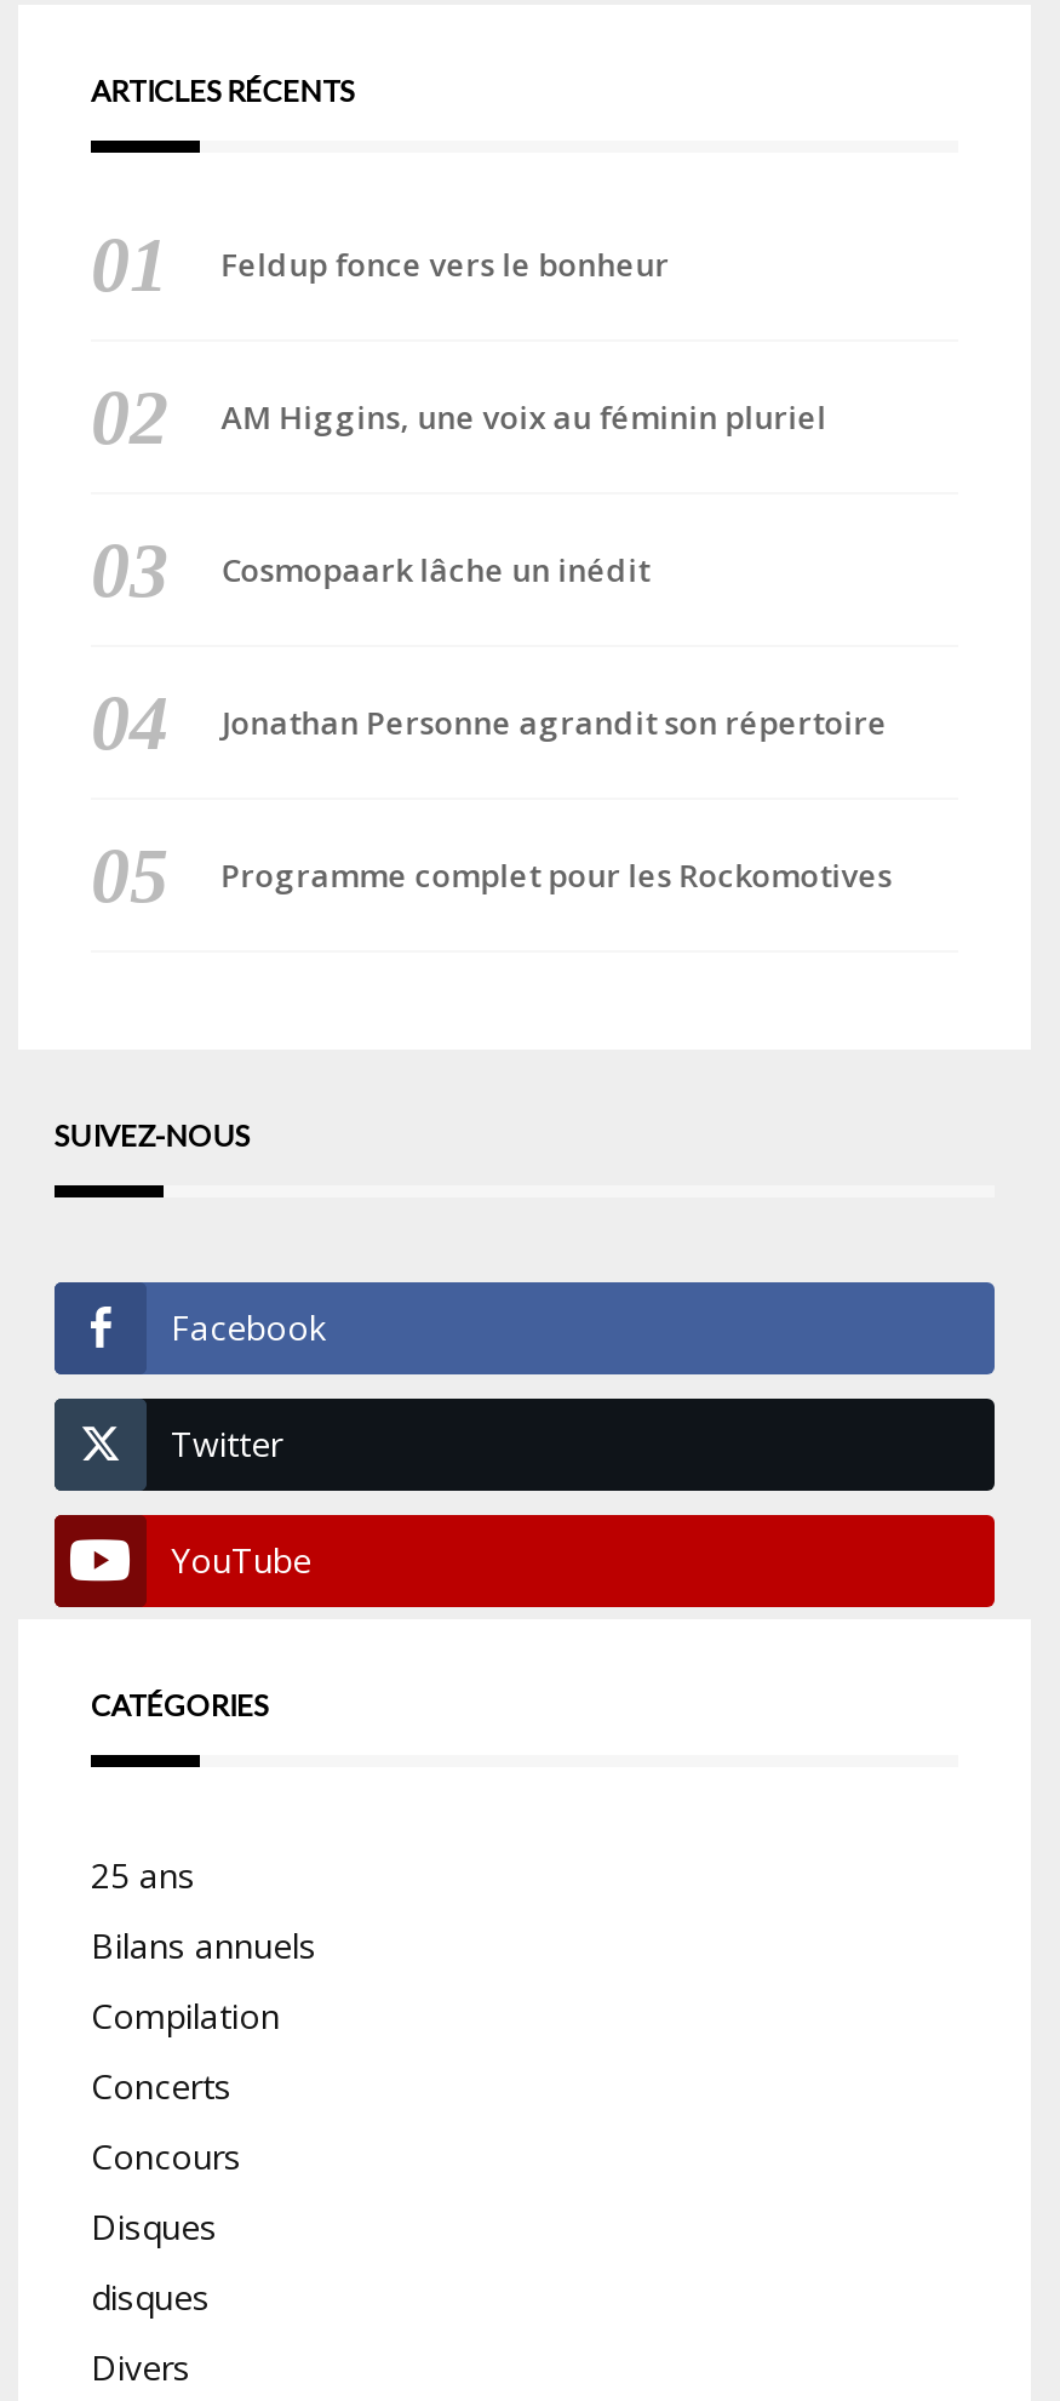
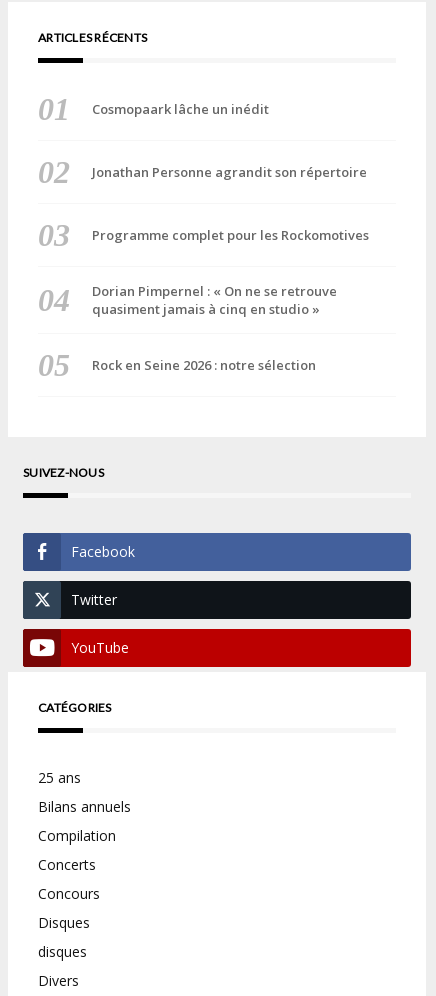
- Feldup fonce vers le bonheur
- AM Higgins, une voix au féminin pluriel

moved up: Cosmopaark lâche un inédit | Jonathan Personne agrandit son répertoire | Programme complet pour les Rockomotives

+ Dorian Pimpernel : « On ne se retrouve
+ quasiment jamais à cinq en studio »
+ Rock en Seine 2026 : notre sélection
